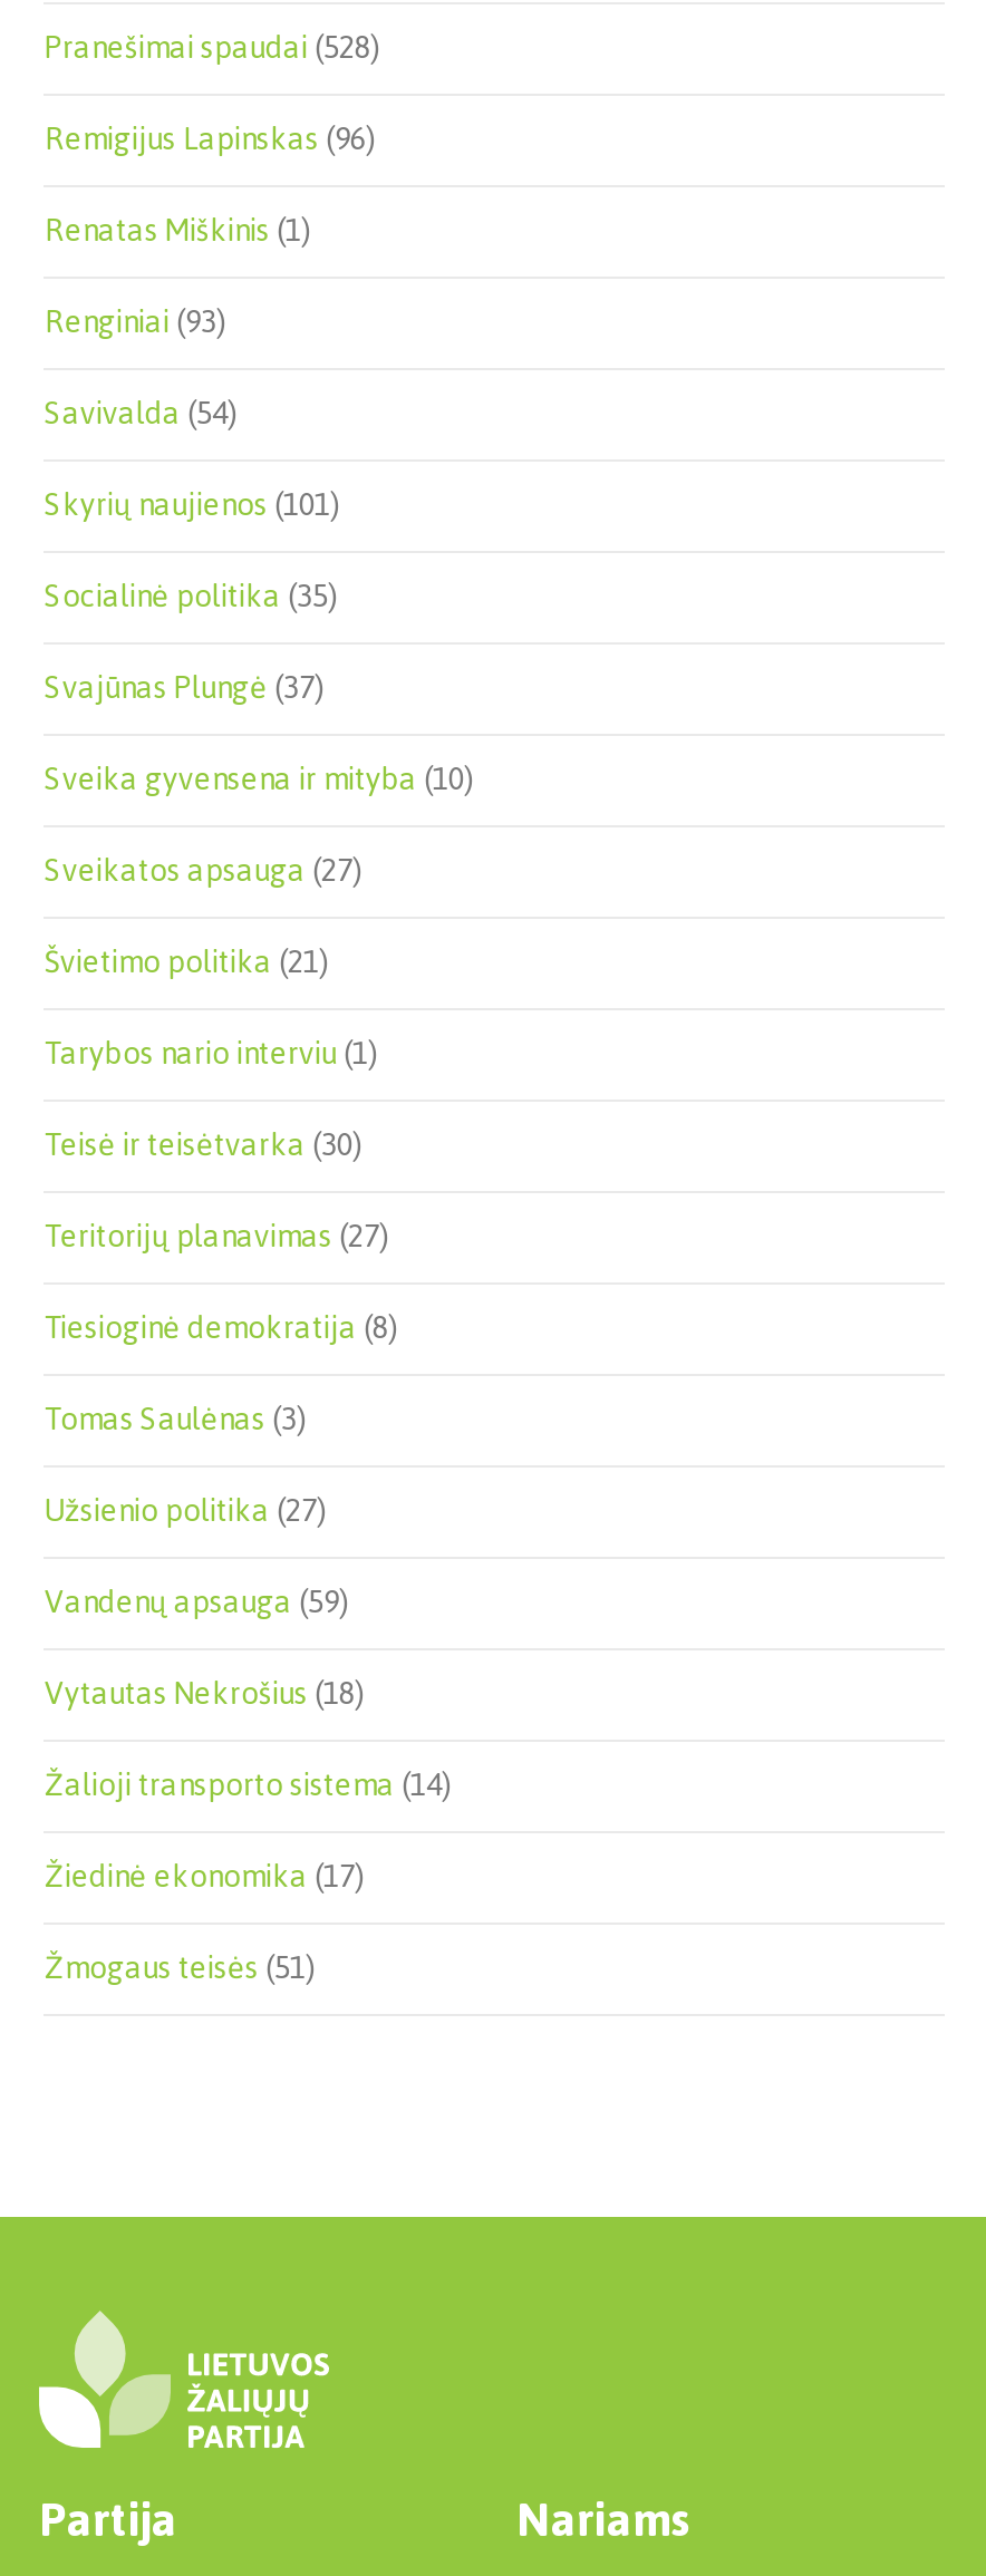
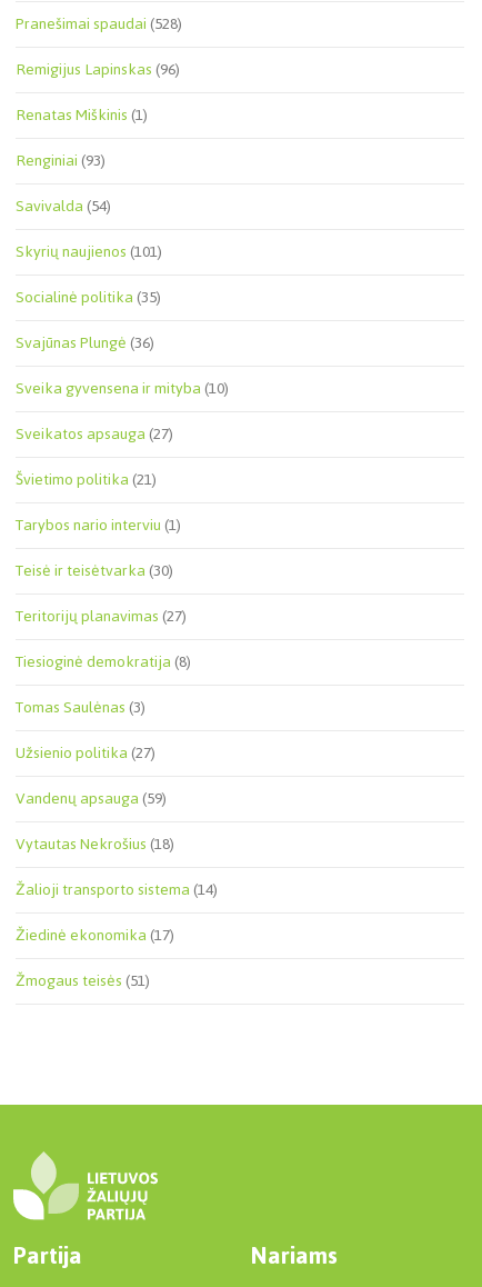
- Svajūnas Plungė (37)
+ Svajūnas Plungė (36)
